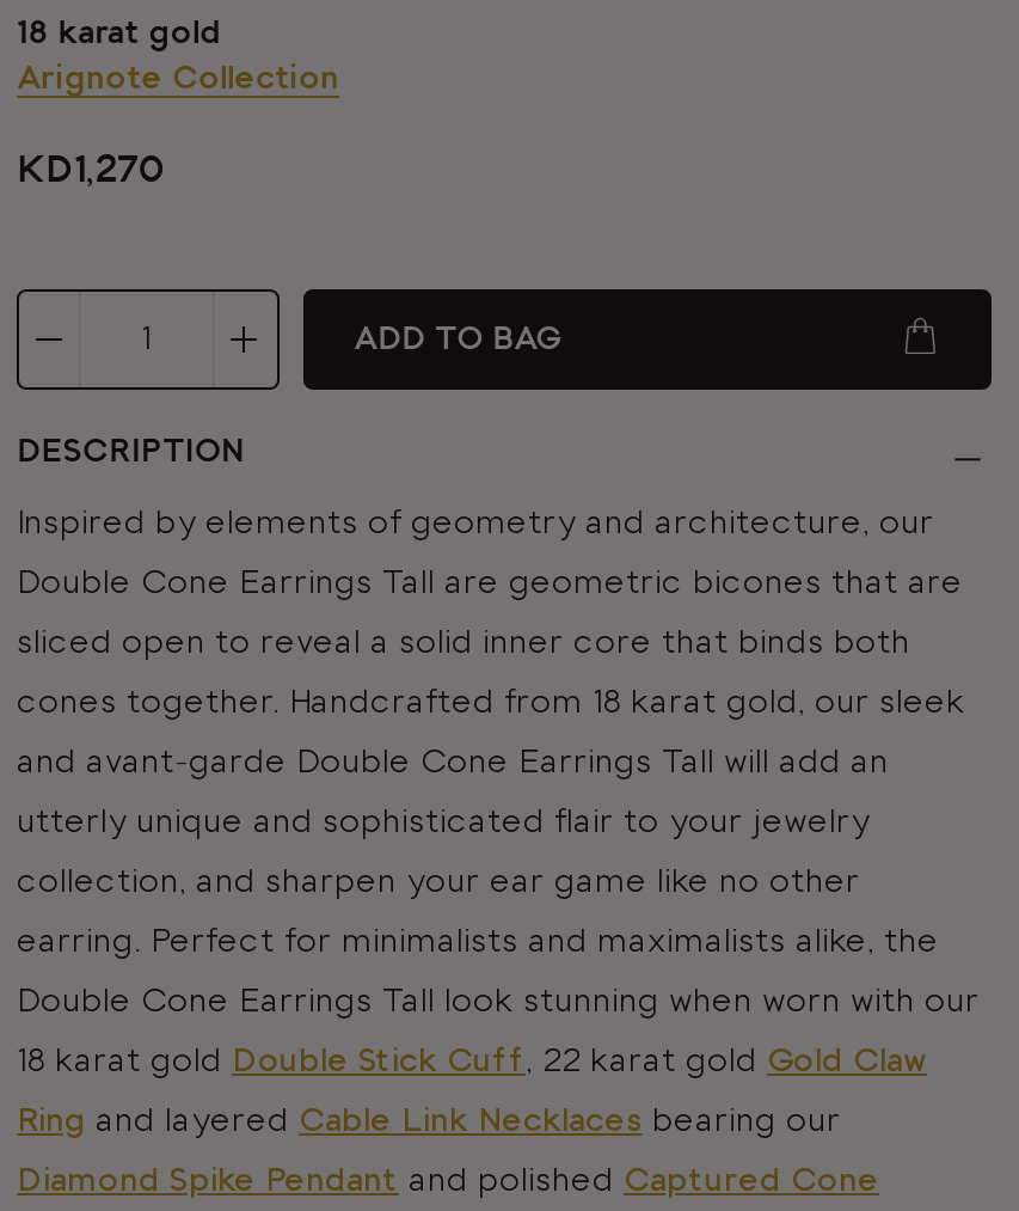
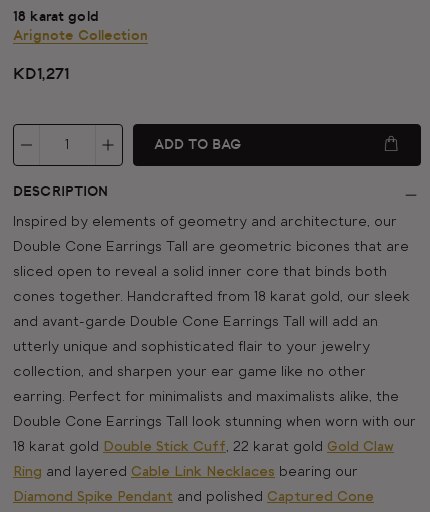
- KD1,270
+ KD1,271
